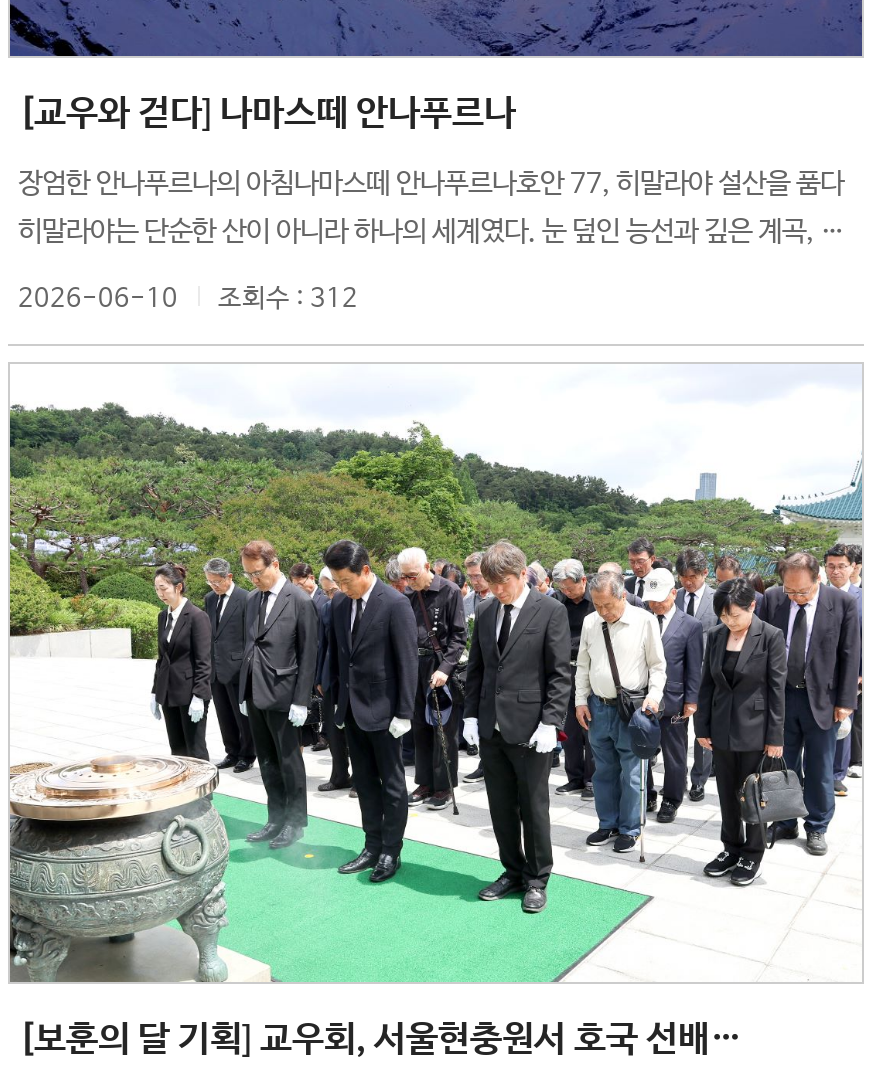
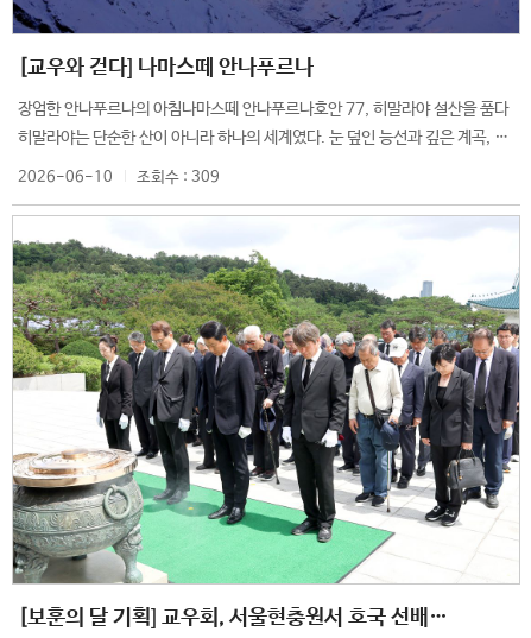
- 조회수 : 312
+ 조회수 : 309
